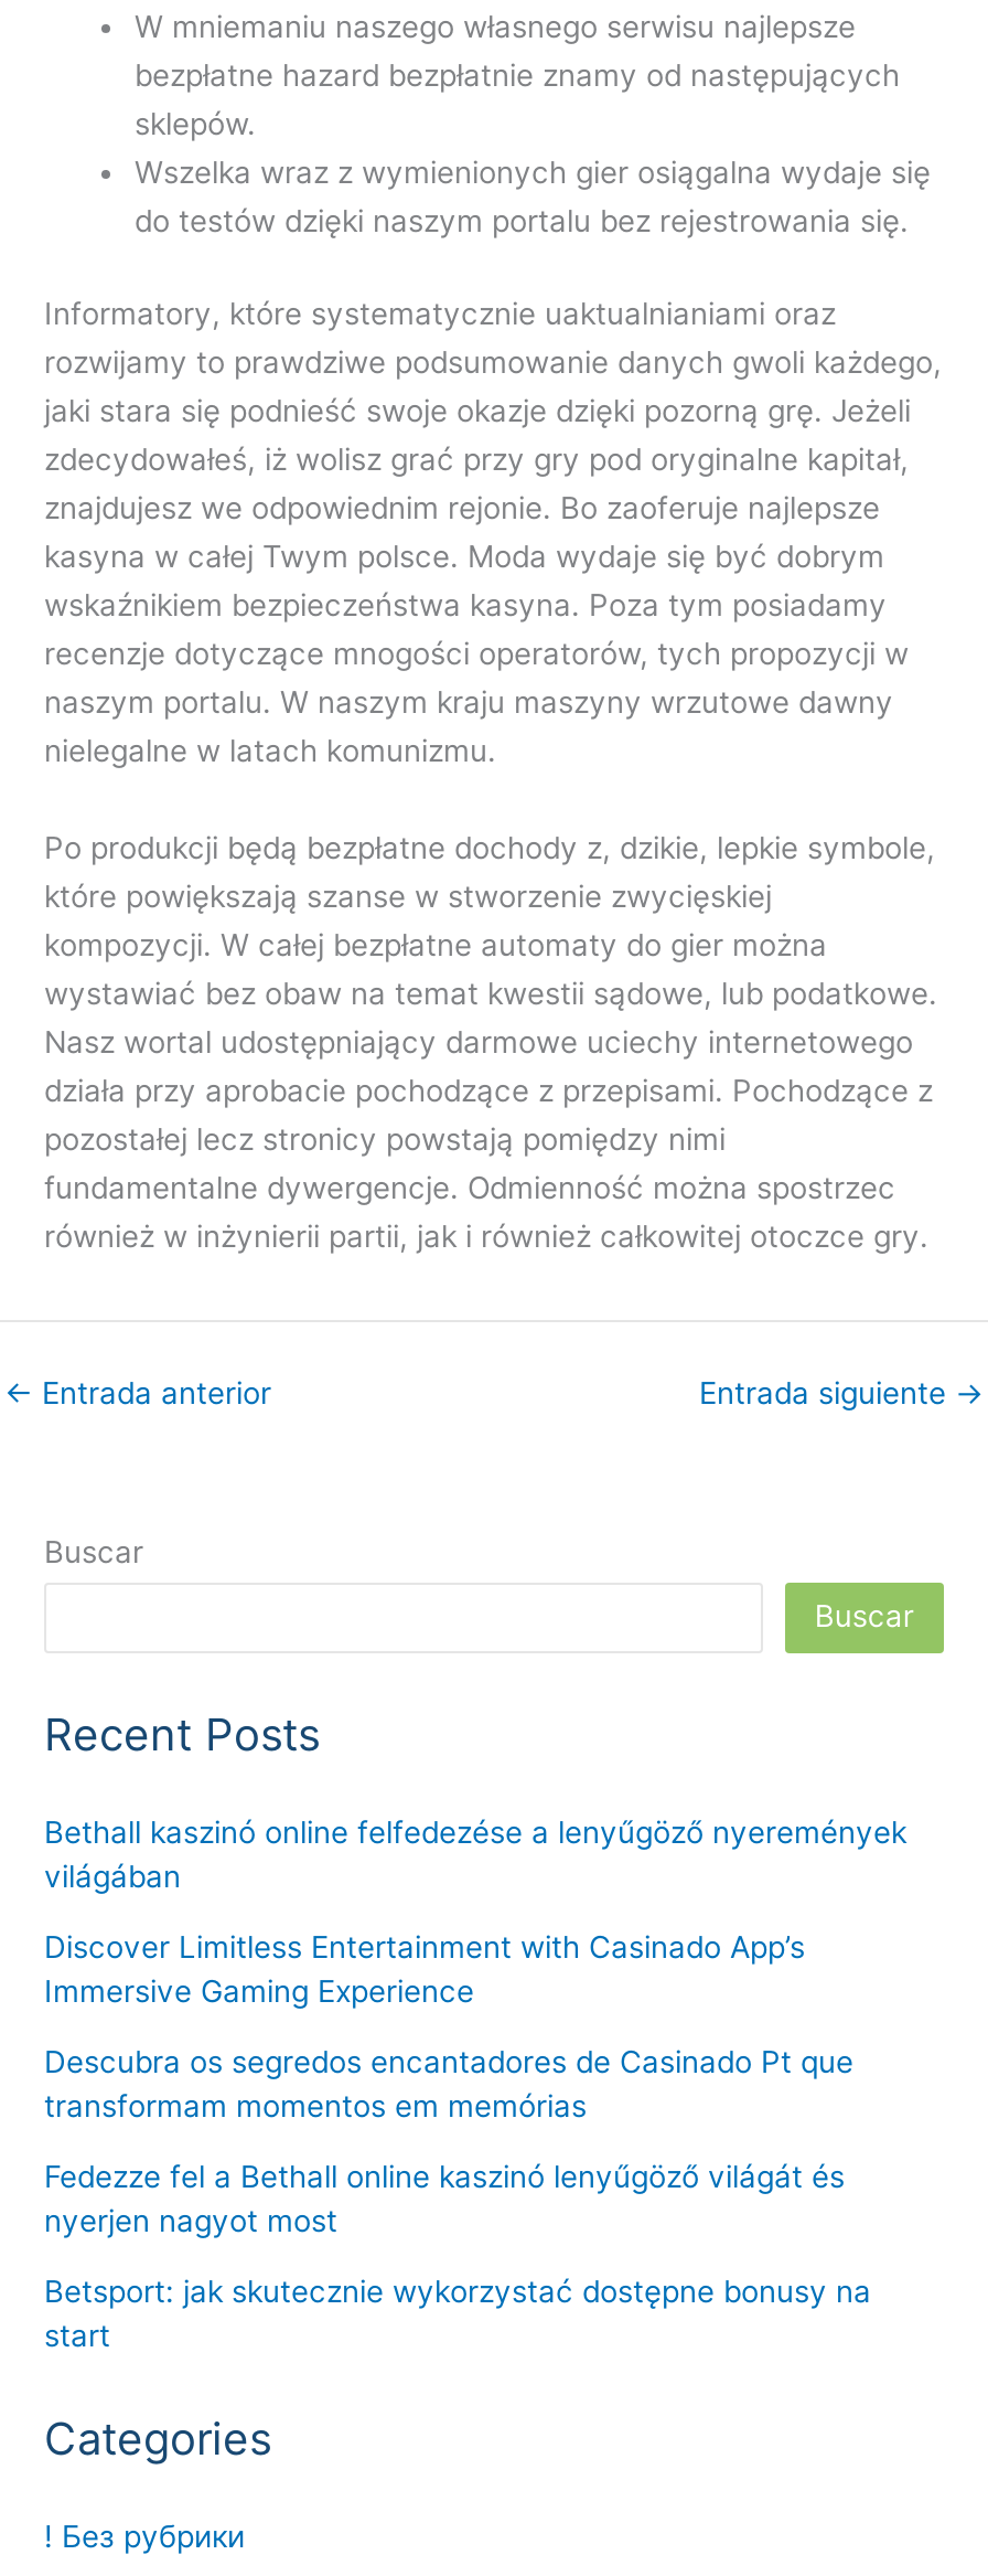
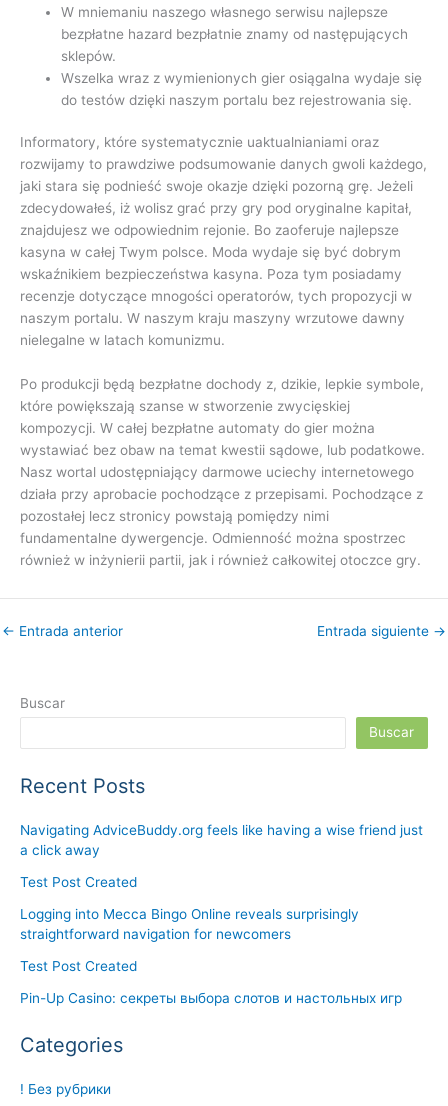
- Bethall kaszinó online felfedezése a lenyűgöző nyeremények
- világában
+ Navigating AdviceBuddy.org feels like having a wise friend just
+ a click away

- Discover Limitless Entertainment with Casinado App’s
- Immersive Gaming Experience
+ Test Post Created

- Descubra os segredos encantadores de Casinado Pt que
- transformam momentos em memórias
+ Logging into Mecca Bingo Online reveals surprisingly
+ straightforward navigation for newcomers

- Fedezze fel a Bethall online kaszinó lenyűgöző világát és
- nyerjen nagyot most
+ Test Post Created

- Betsport: jak skutecznie wykorzystać dostępne bonusy na
- start
+ Pin-Up Casino: секреты выбора слотов и настольных игр
